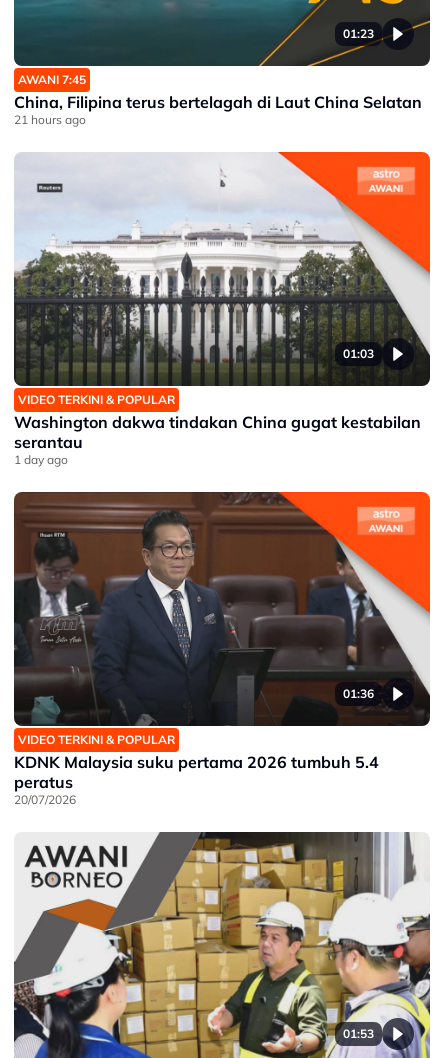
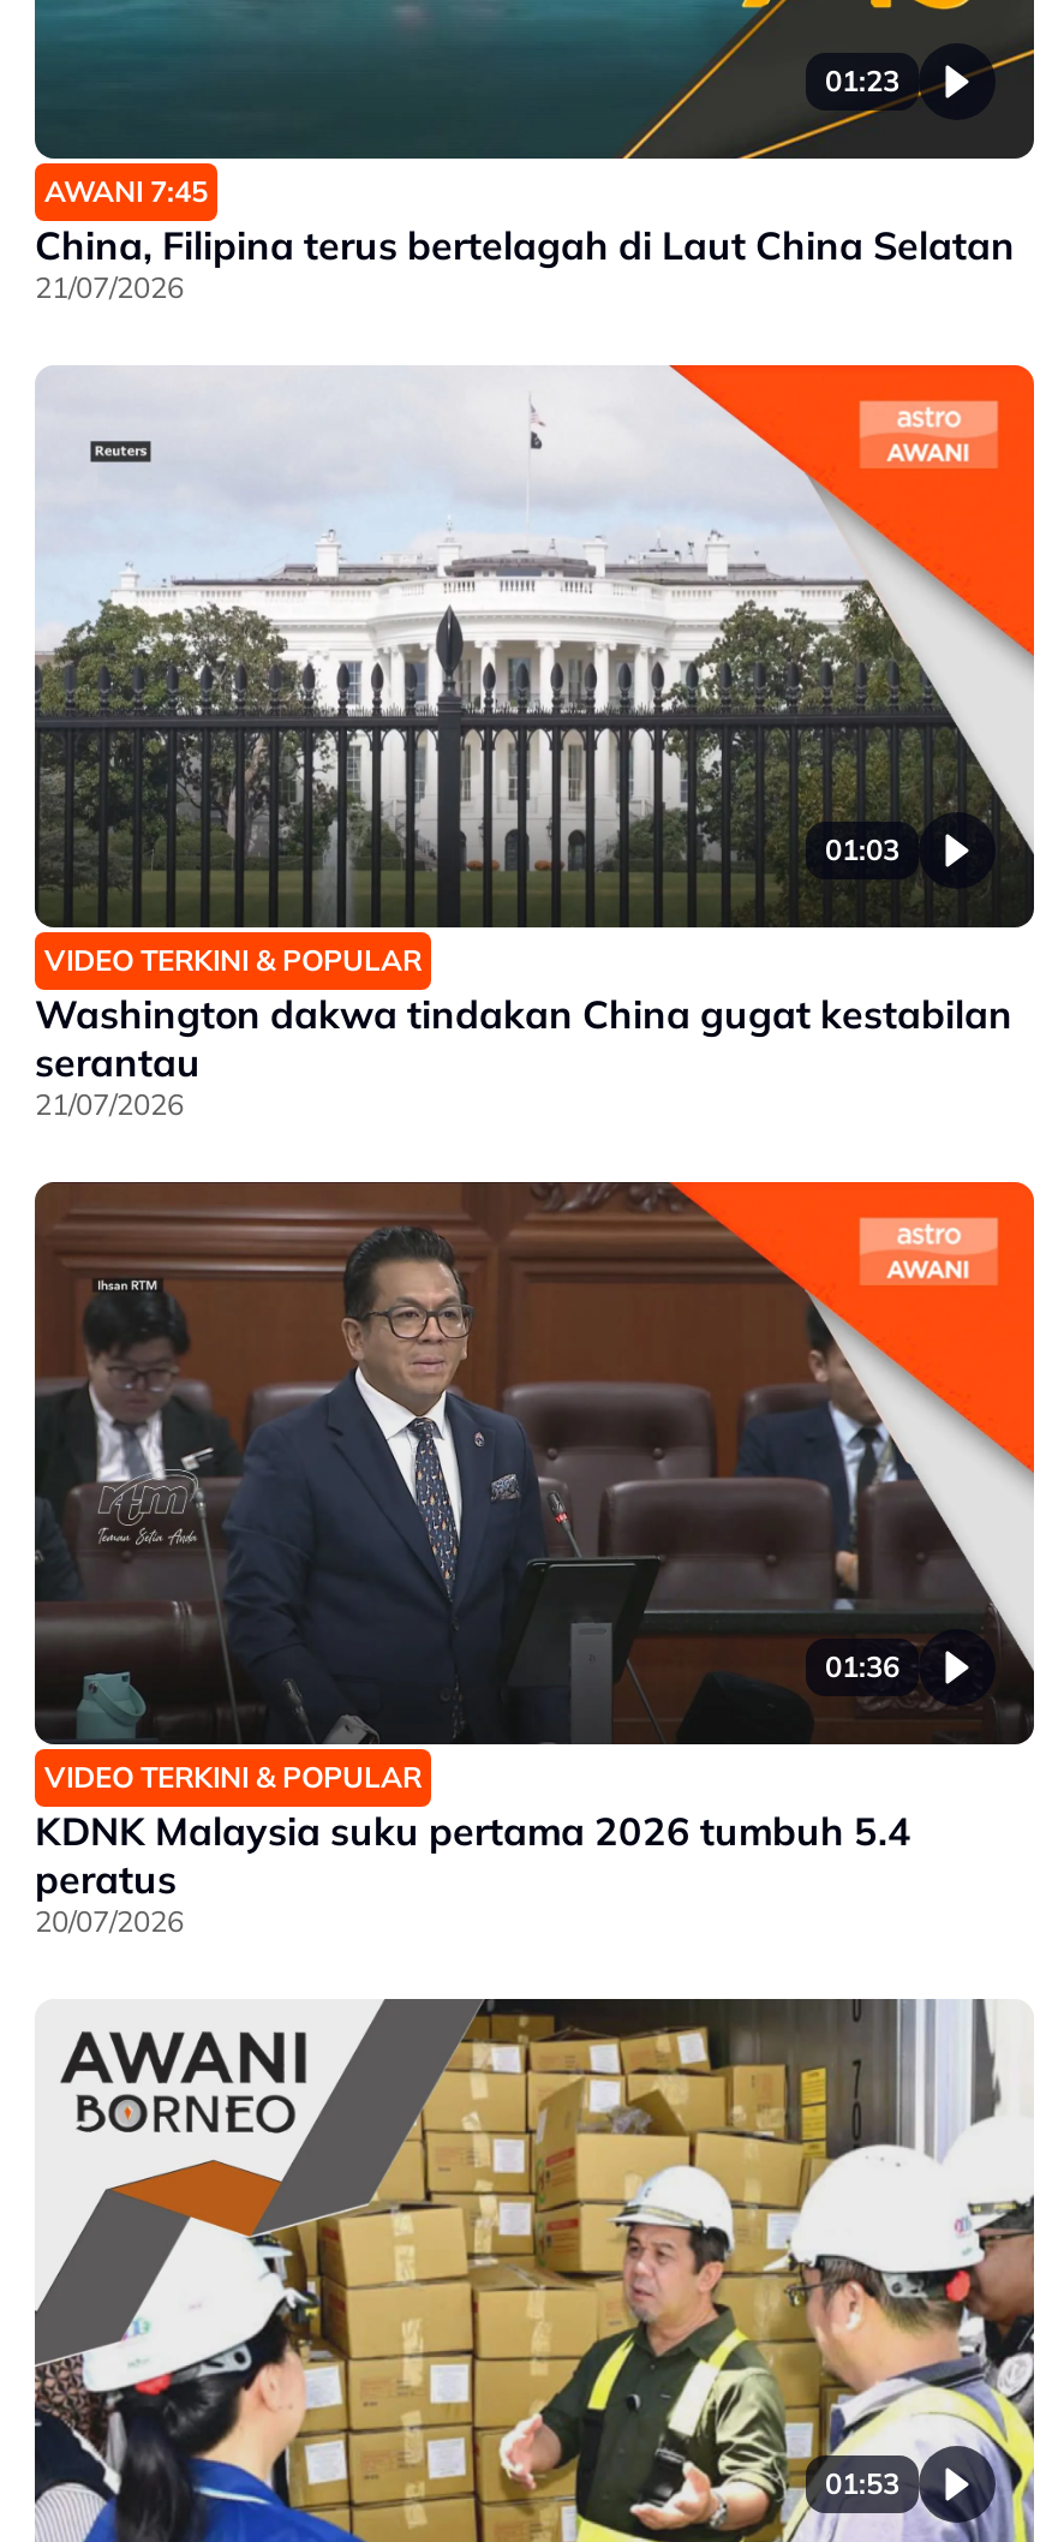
- 21 hours ago
+ 21/07/2026

- 1 day ago
+ 21/07/2026
